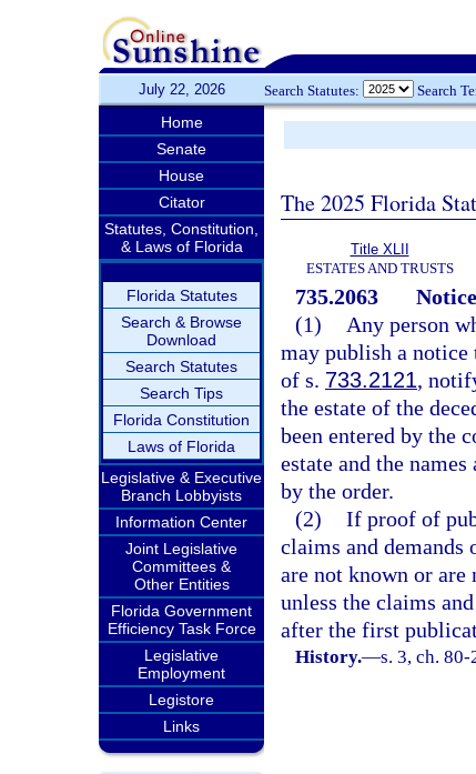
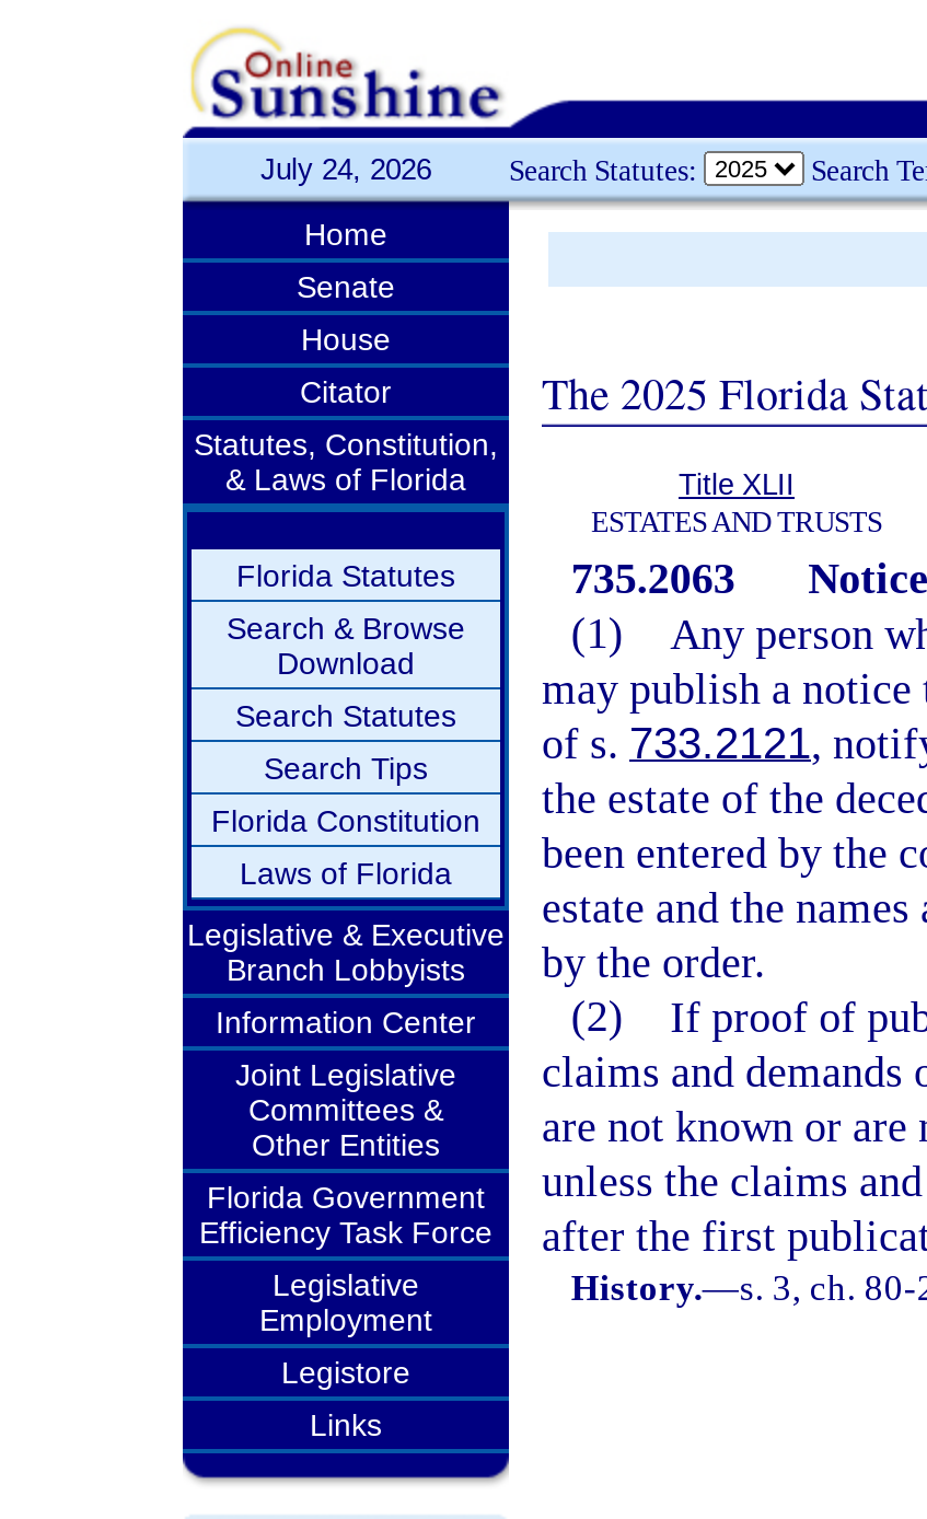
- July 22, 2026
+ July 24, 2026
